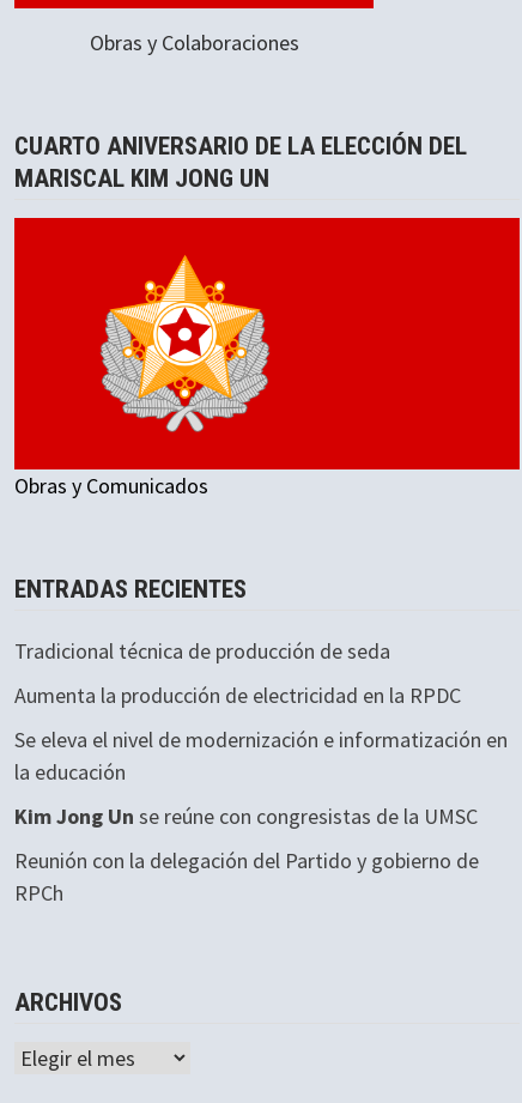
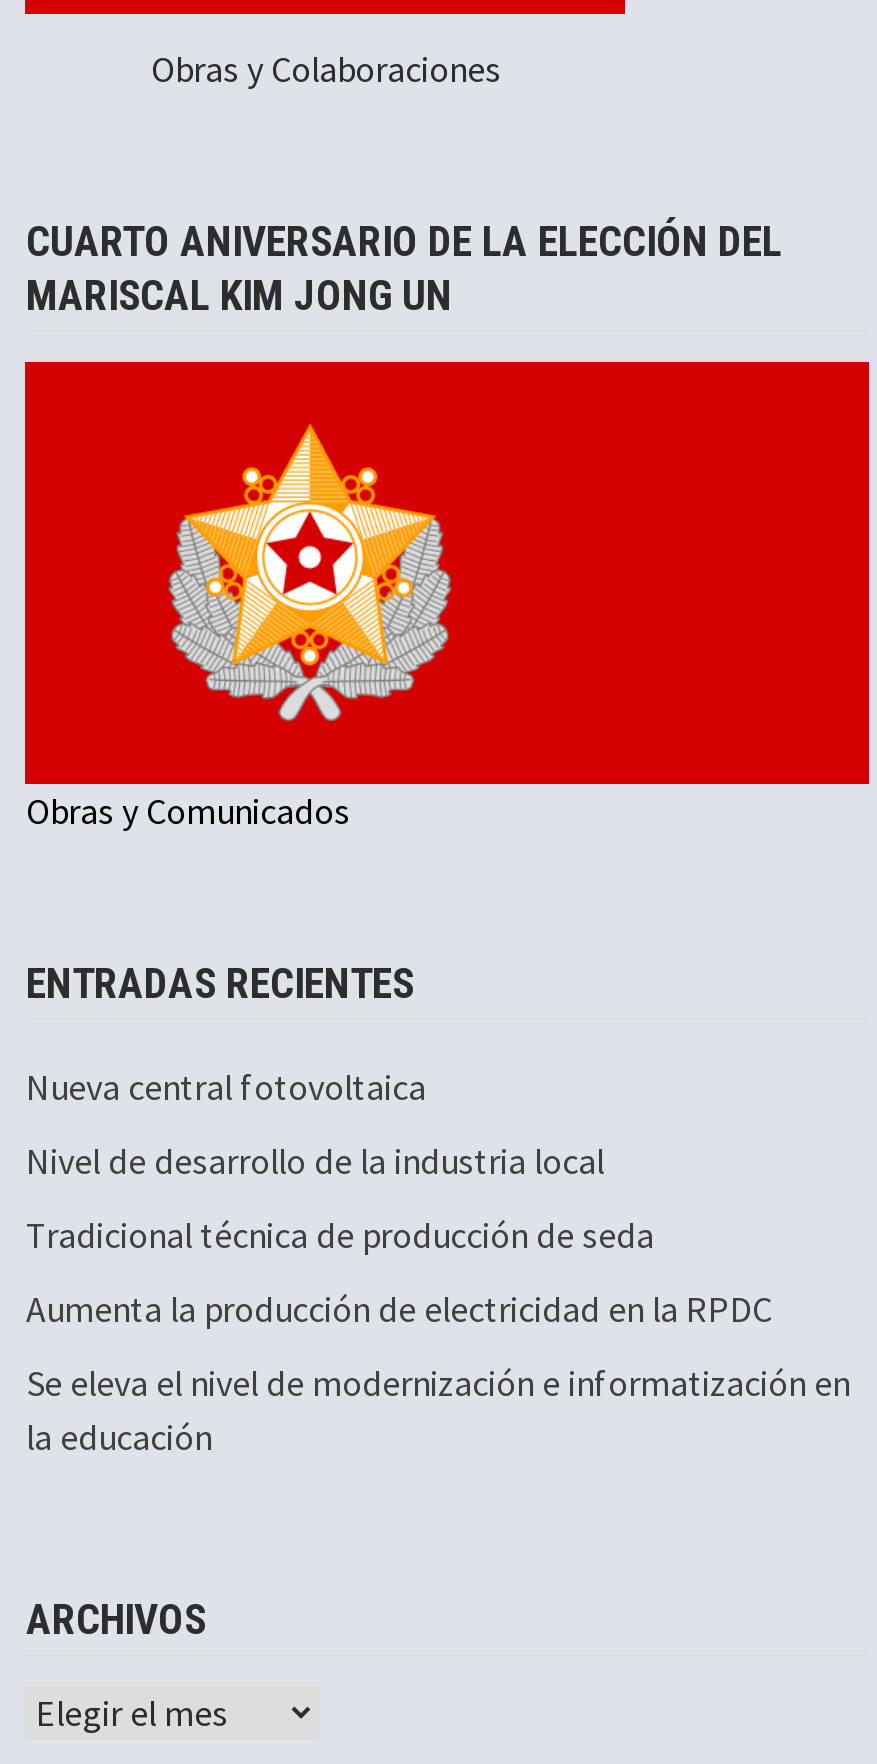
+ Nueva central fotovoltaica
+ Nivel de desarrollo de la industria local

moved down: Tradicional técnica de producción de seda | Aumenta la producción de electricidad en la RPDC | Se eleva el nivel de modernización e informatización en | la educación

- Kim Jong Un se reúne con congresistas de la UMSC
- Reunión con la delegación del Partido y gobierno de
- RPCh
